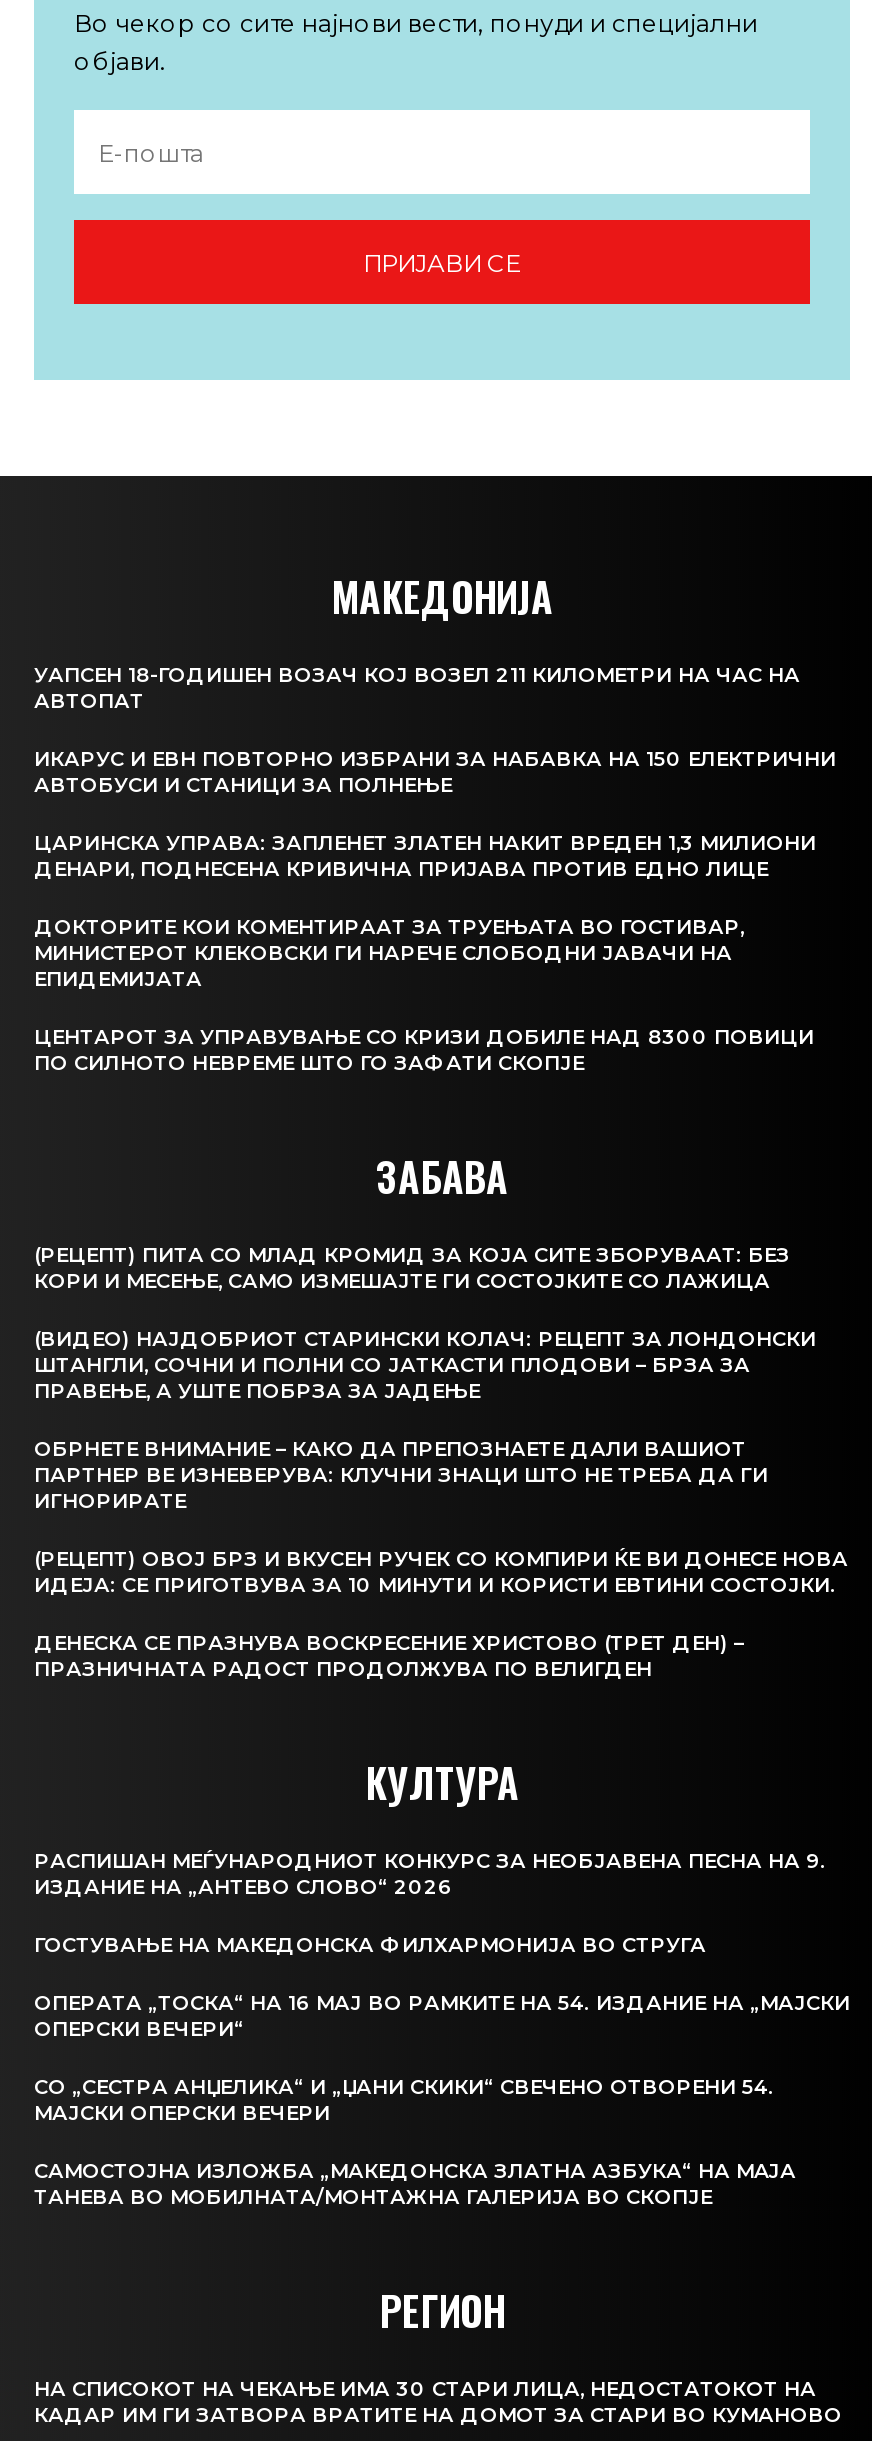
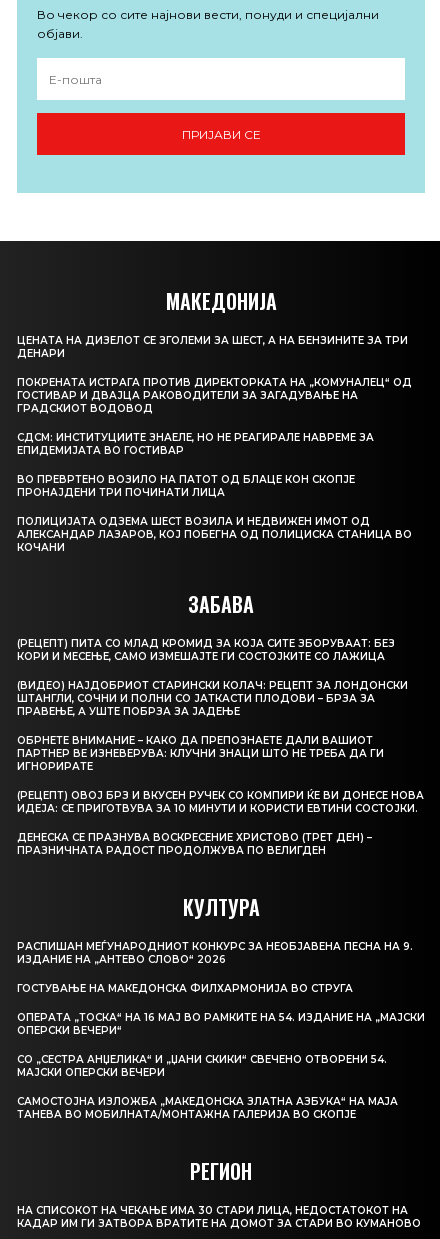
- УАПСЕН 18-ГОДИШЕН ВОЗАЧ КОЈ ВОЗЕЛ 211 КИЛОМЕТРИ НА ЧАС НА
- АВТОПАТ
+ ЦЕНАТА НА ДИЗЕЛОТ СЕ ЗГОЛЕМИ ЗА ШЕСТ, А НА БЕНЗИНИТЕ ЗА ТРИ
+ ДЕНАРИ

- ИКАРУС И ЕВН ПОВТОРНО ИЗБРАНИ ЗА НАБАВКА НА 150 ЕЛЕКТРИЧНИ
- АВТОБУСИ И СТАНИЦИ ЗА ПОЛНЕЊЕ
+ ПОКРЕНАТА ИСТРАГА ПРОТИВ ДИРЕКТОРКАТА НА „КОМУНАЛЕЦ“ ОД
+ ГОСТИВАР И ДВАЈЦА РАКОВОДИТЕЛИ ЗА ЗАГАДУВАЊЕ НА
+ ГРАДСКИОТ ВОДОВОД

- ЦАРИНСКА УПРАВА: ЗАПЛЕНЕТ ЗЛАТЕН НАКИТ ВРЕДЕН 1,3 МИЛИОНИ
- ДЕНАРИ, ПОДНЕСЕНА КРИВИЧНА ПРИЈАВА ПРОТИВ ЕДНО ЛИЦЕ
+ СДСМ: ИНСТИТУЦИИТЕ ЗНАЕЛЕ, НО НЕ РЕАГИРАЛЕ НАВРЕМЕ ЗА
+ ЕПИДЕМИЈАТА ВО ГОСТИВАР

- ДОКТОРИТЕ КОИ КОМЕНТИРААТ ЗА ТРУЕЊАТА ВО ГОСТИВАР,
- МИНИСТЕРОТ КЛЕКОВСКИ ГИ НАРЕЧЕ СЛОБОДНИ ЈАВАЧИ НА
- ЕПИДЕМИЈАТА
+ ВО ПРЕВРТЕНО ВОЗИЛО НА ПАТОТ ОД БЛАЦЕ КОН СКОПЈЕ
+ ПРОНАЈДЕНИ ТРИ ПОЧИНАТИ ЛИЦА

- ЦЕНТАРОТ ЗА УПРАВУВАЊЕ СО КРИЗИ ДОБИЛЕ НАД 8300 ПОВИЦИ
- ПО СИЛНОТО НЕВРЕМЕ ШТО ГО ЗАФАТИ СКОПЈЕ
+ ПОЛИЦИЈАТА ОДЗЕМА ШЕСТ ВОЗИЛА И НЕДВИЖЕН ИМОТ ОД
+ АЛЕКСАНДАР ЛАЗАРОВ, КОЈ ПОБЕГНА ОД ПОЛИЦИСКА СТАНИЦА ВО
+ КОЧАНИ
